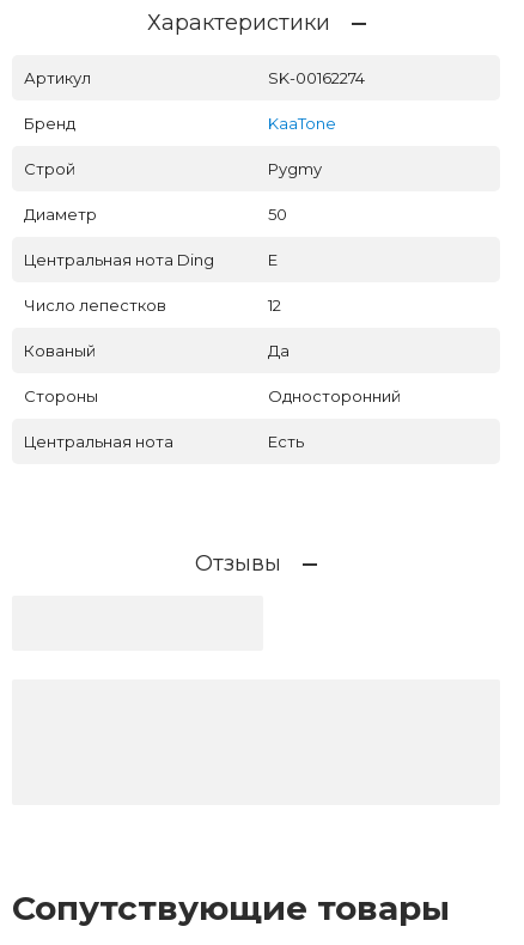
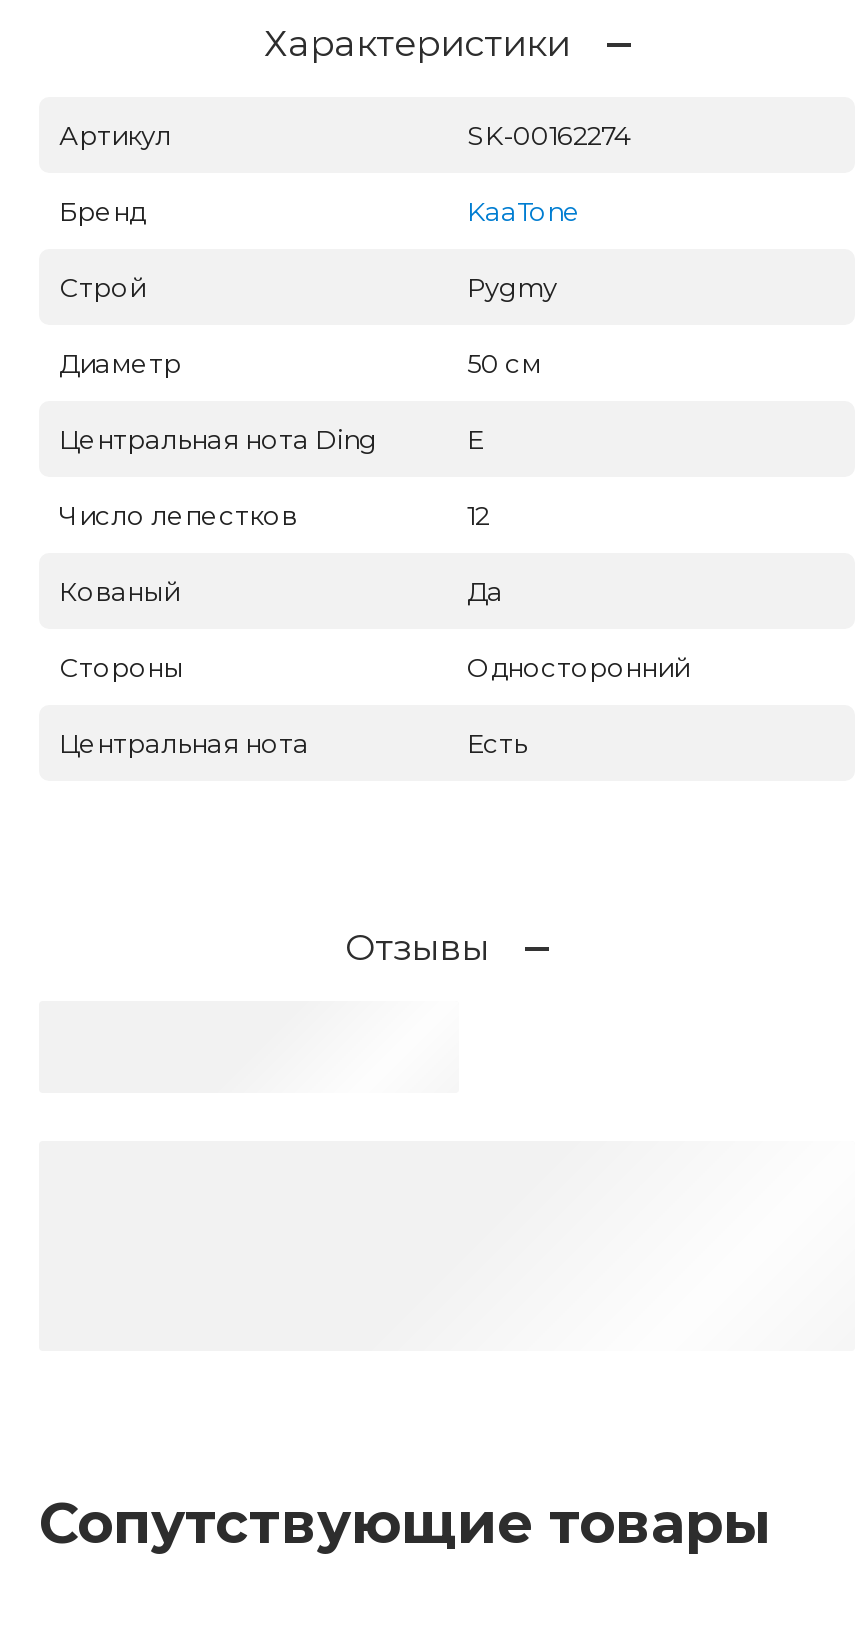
- 50
+ 50 см
